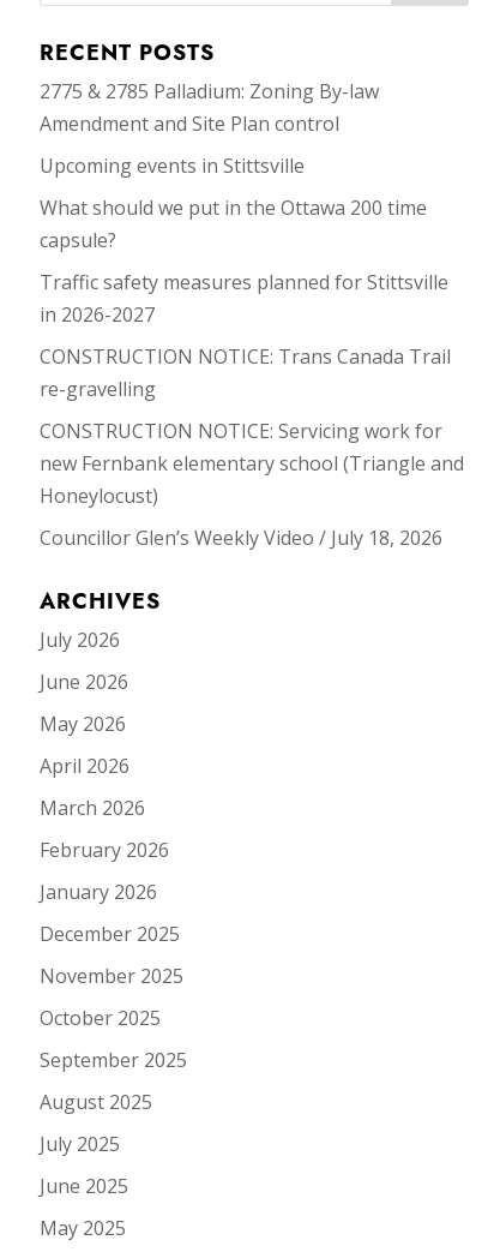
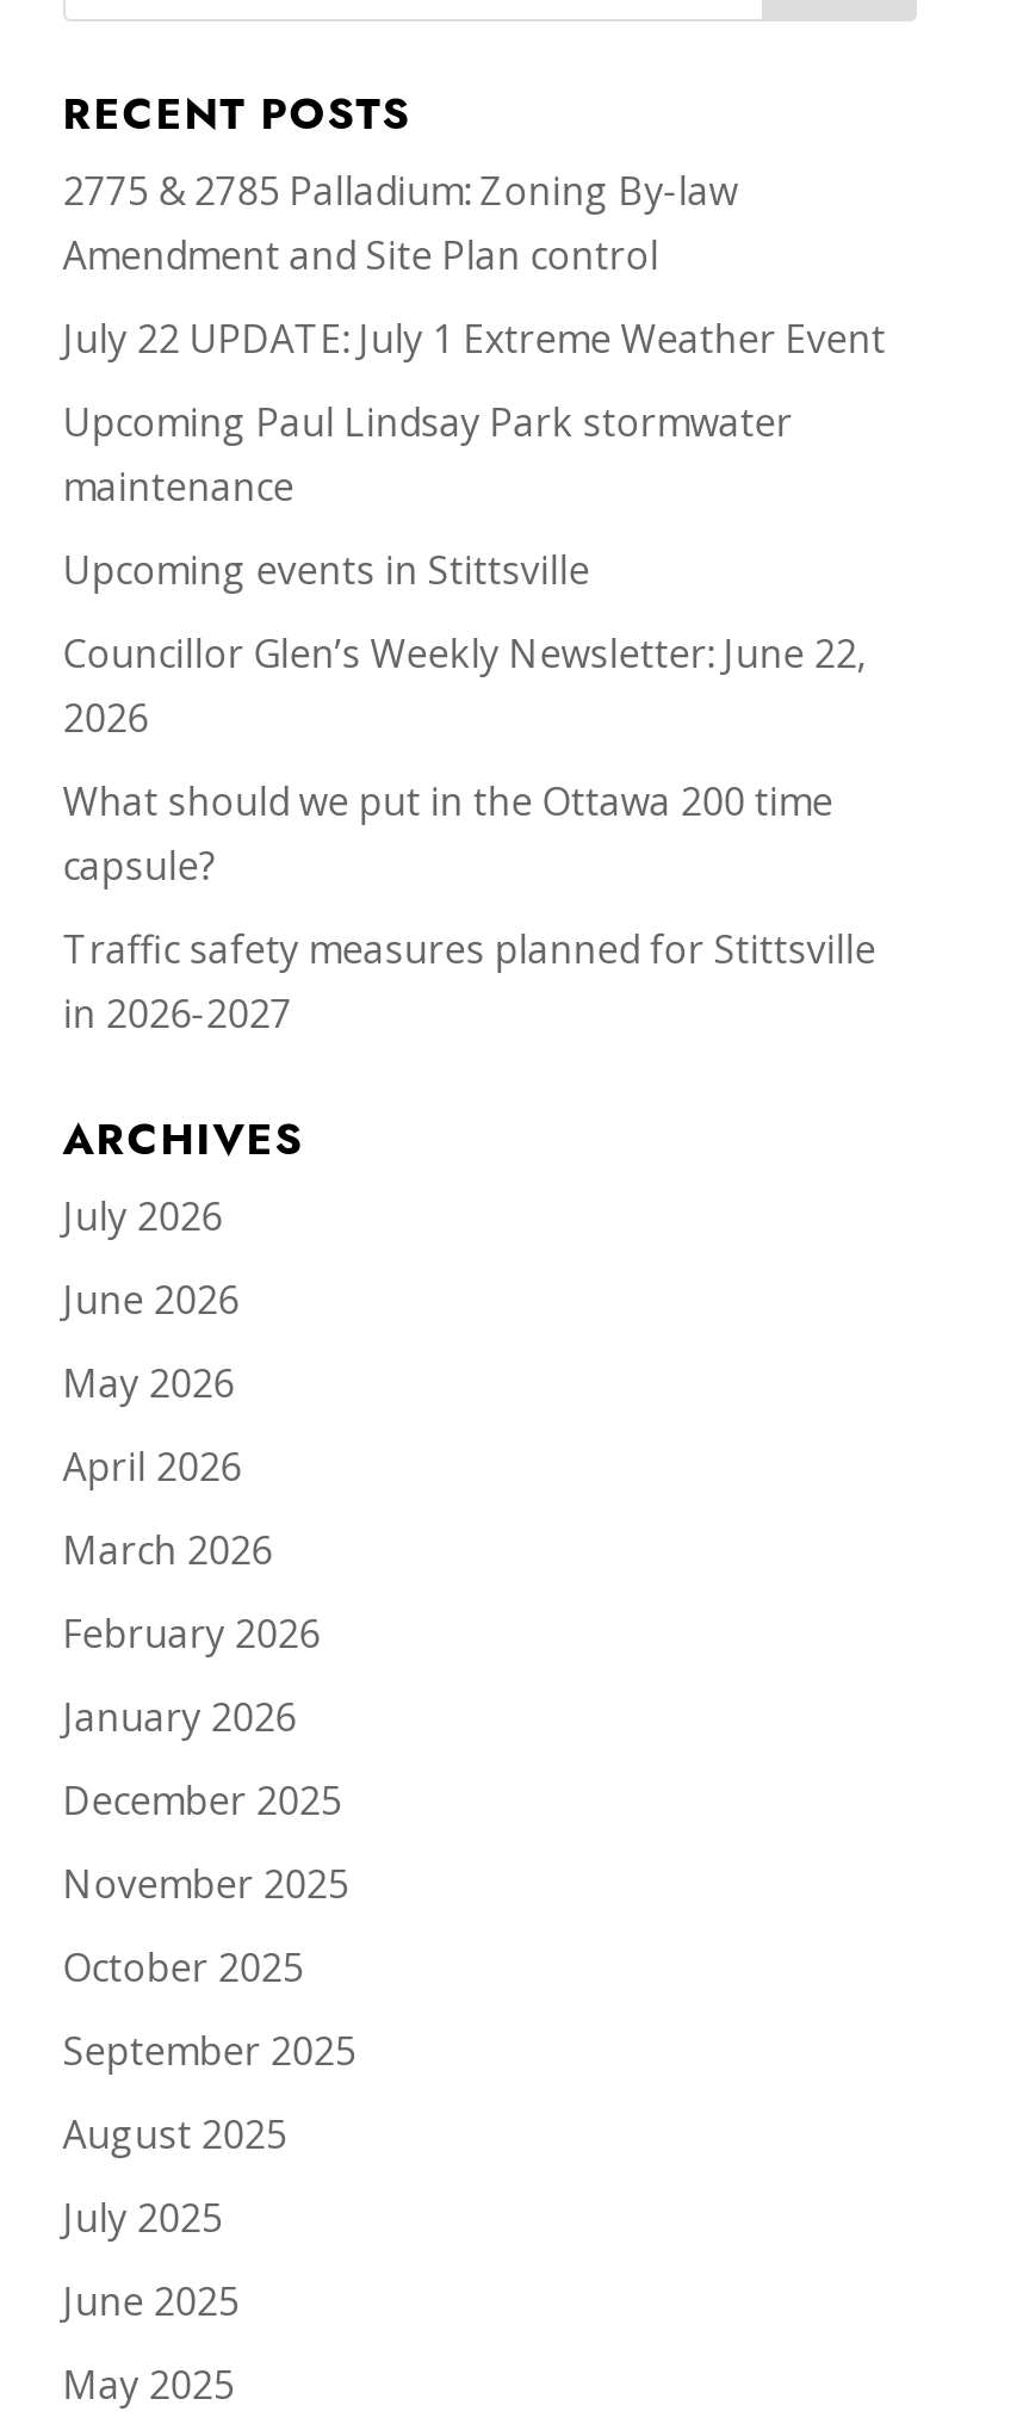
+ July 22 UPDATE: July 1 Extreme Weather Event
+ Upcoming Paul Lindsay Park stormwater
+ maintenance

moved down: Upcoming events in Stittsville

+ Councillor Glen’s Weekly Newsletter: June 22,
+ 2026

moved down: What should we put in the Ottawa 200 time | capsule? | Traffic safety measures planned for Stittsville | in 2026-2027

- CONSTRUCTION NOTICE: Trans Canada Trail
- re-gravelling
- CONSTRUCTION NOTICE: Servicing work for
- new Fernbank elementary school (Triangle and
- Honeylocust)
- Councillor Glen’s Weekly Video / July 18, 2026
